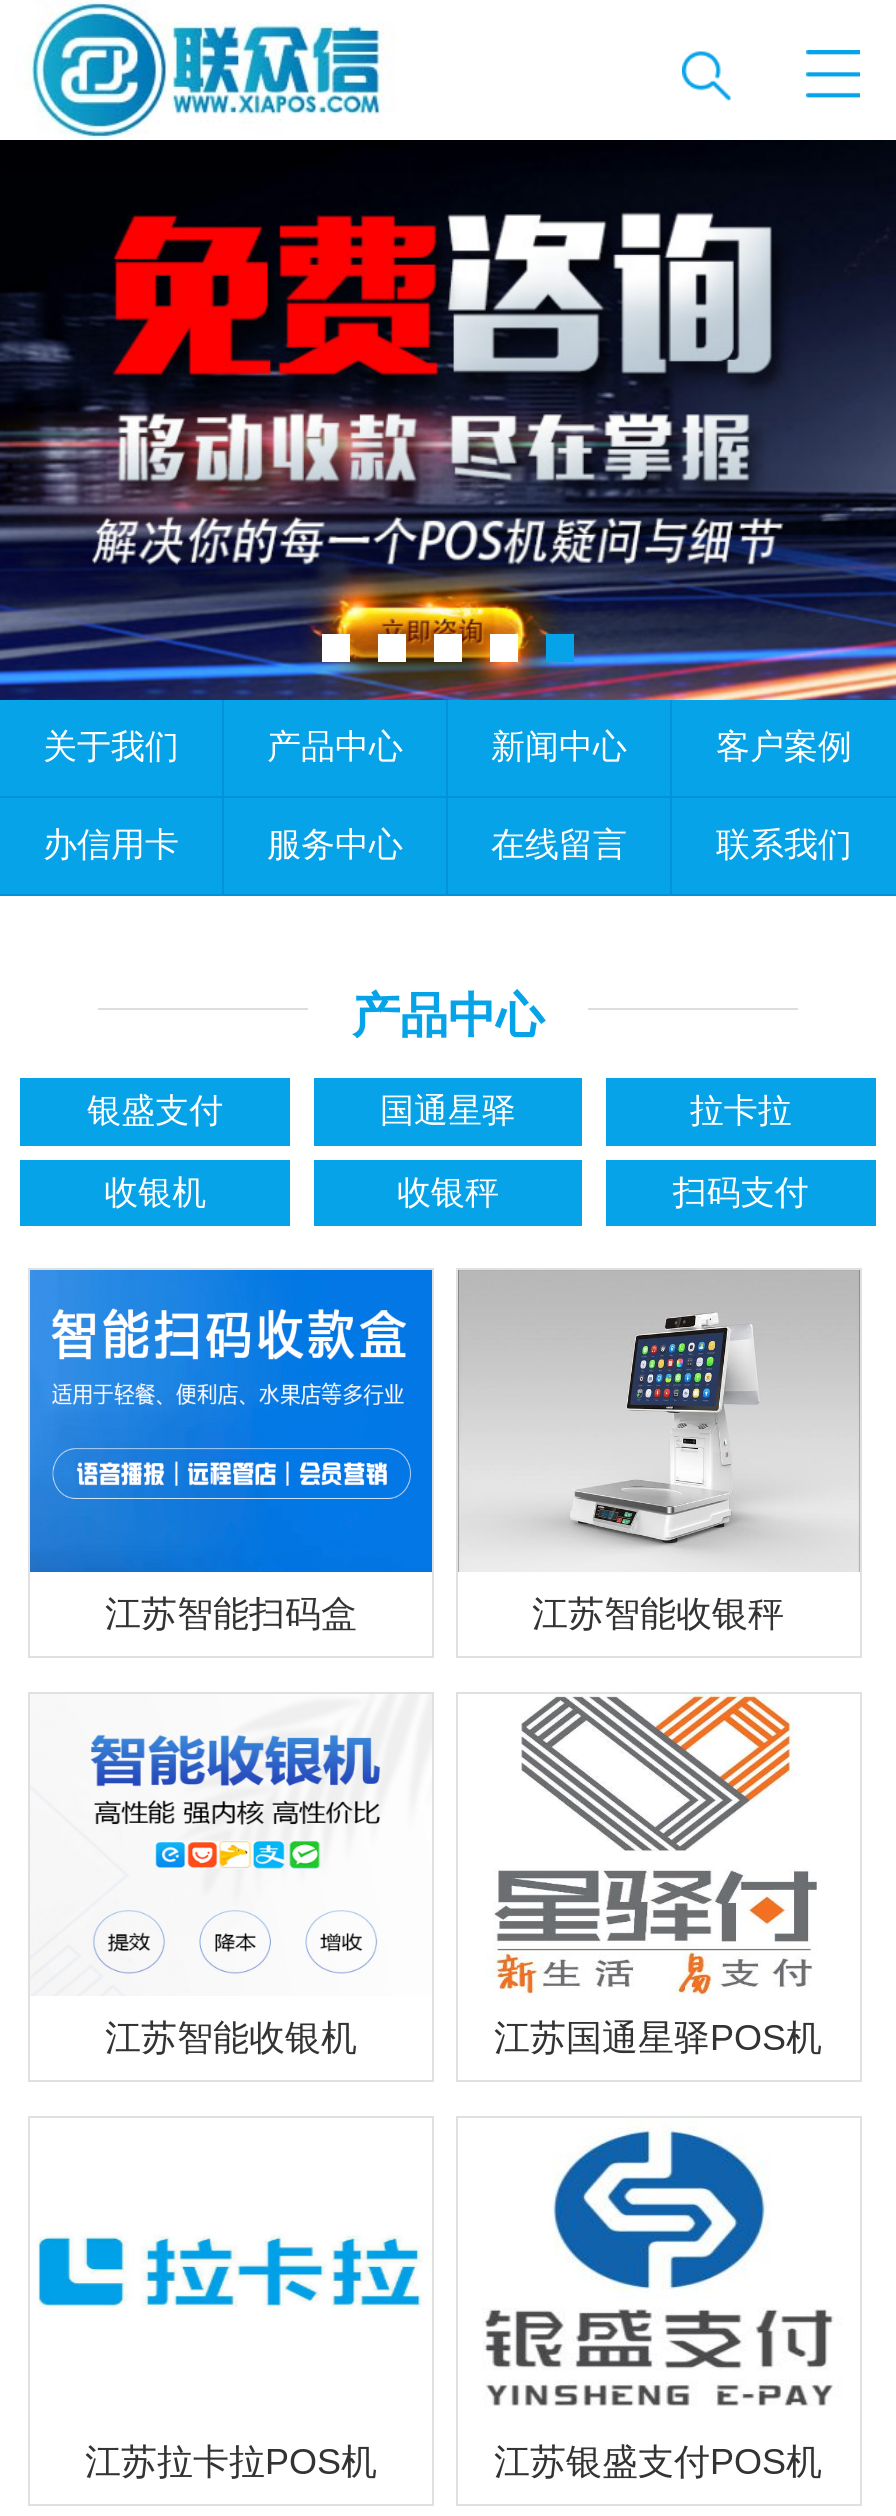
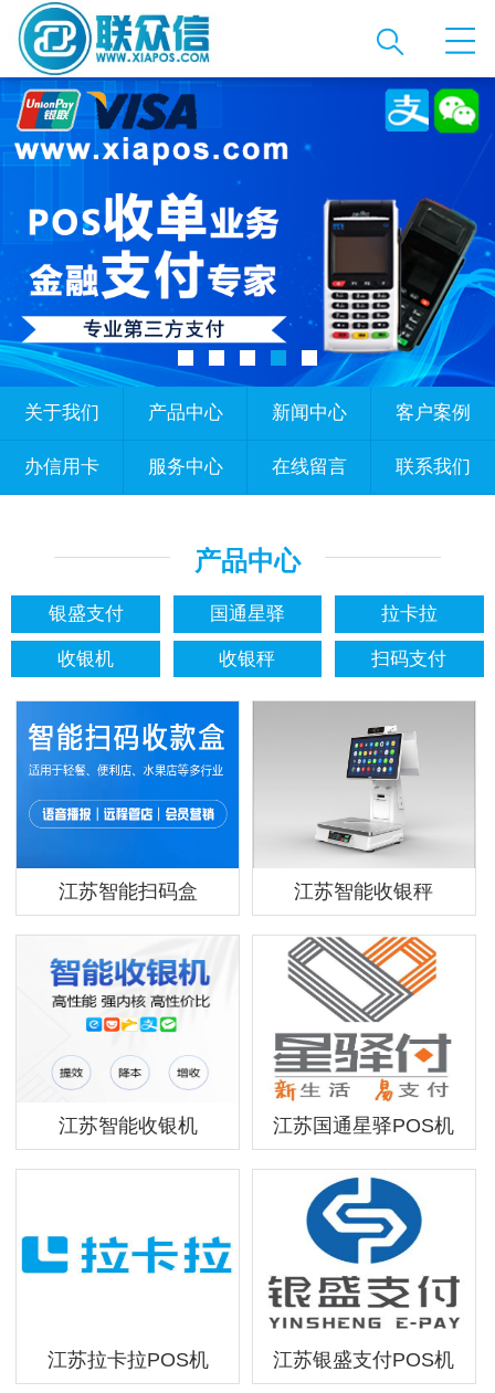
- [image]
+ [image]
